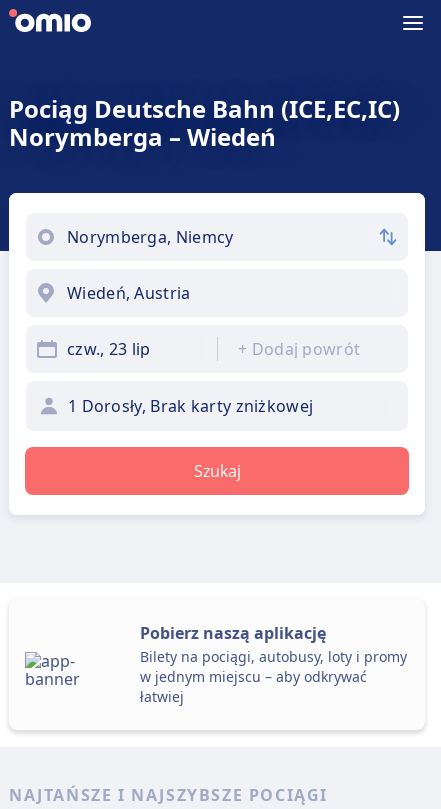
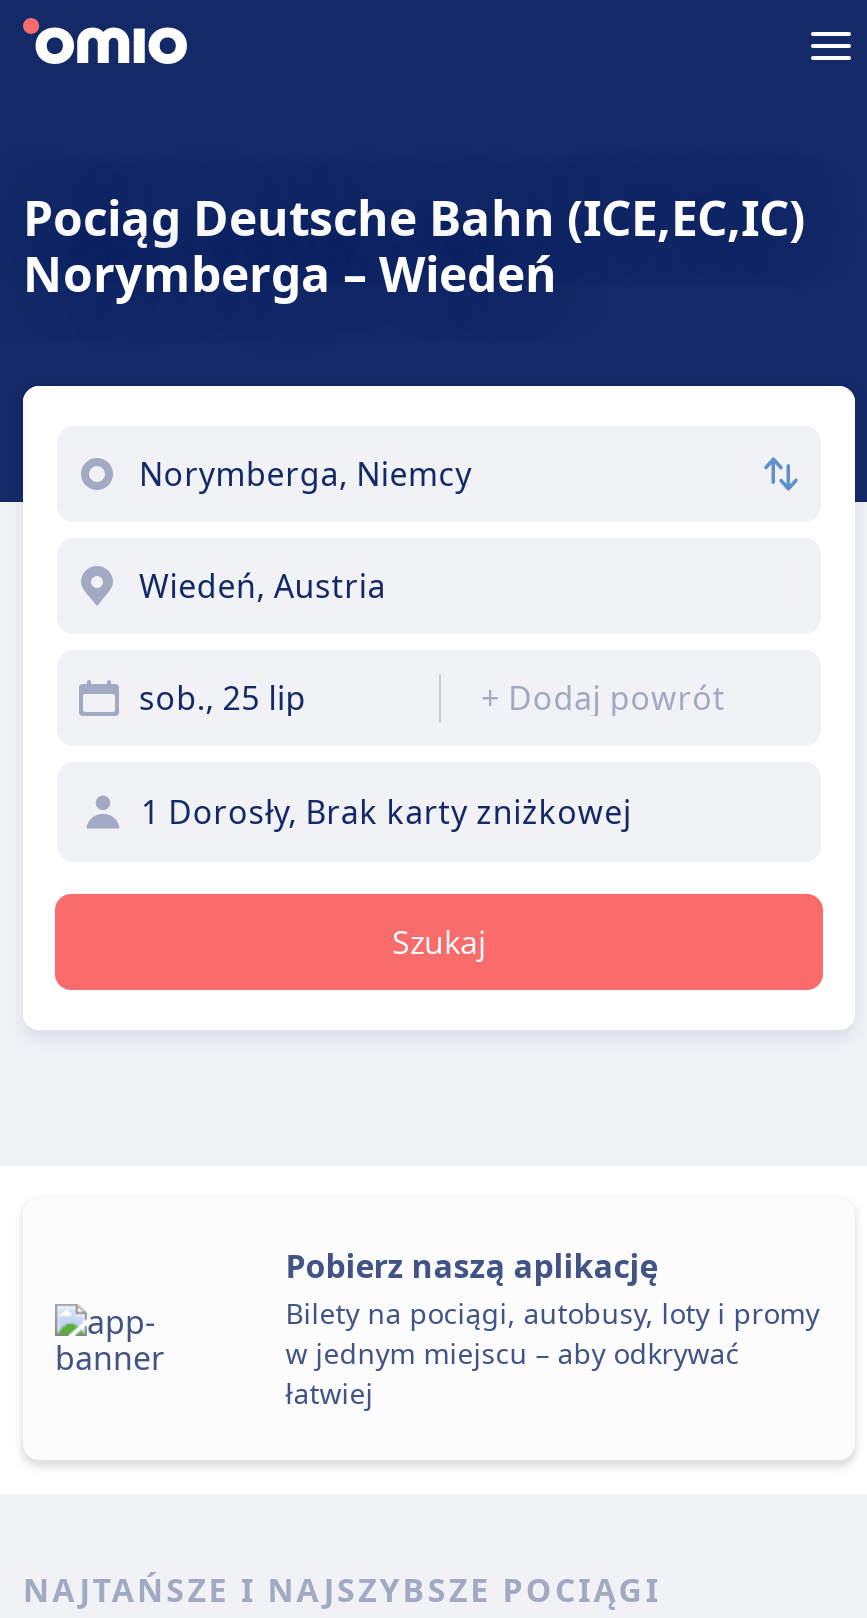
- czw., 23 lip
+ sob., 25 lip
